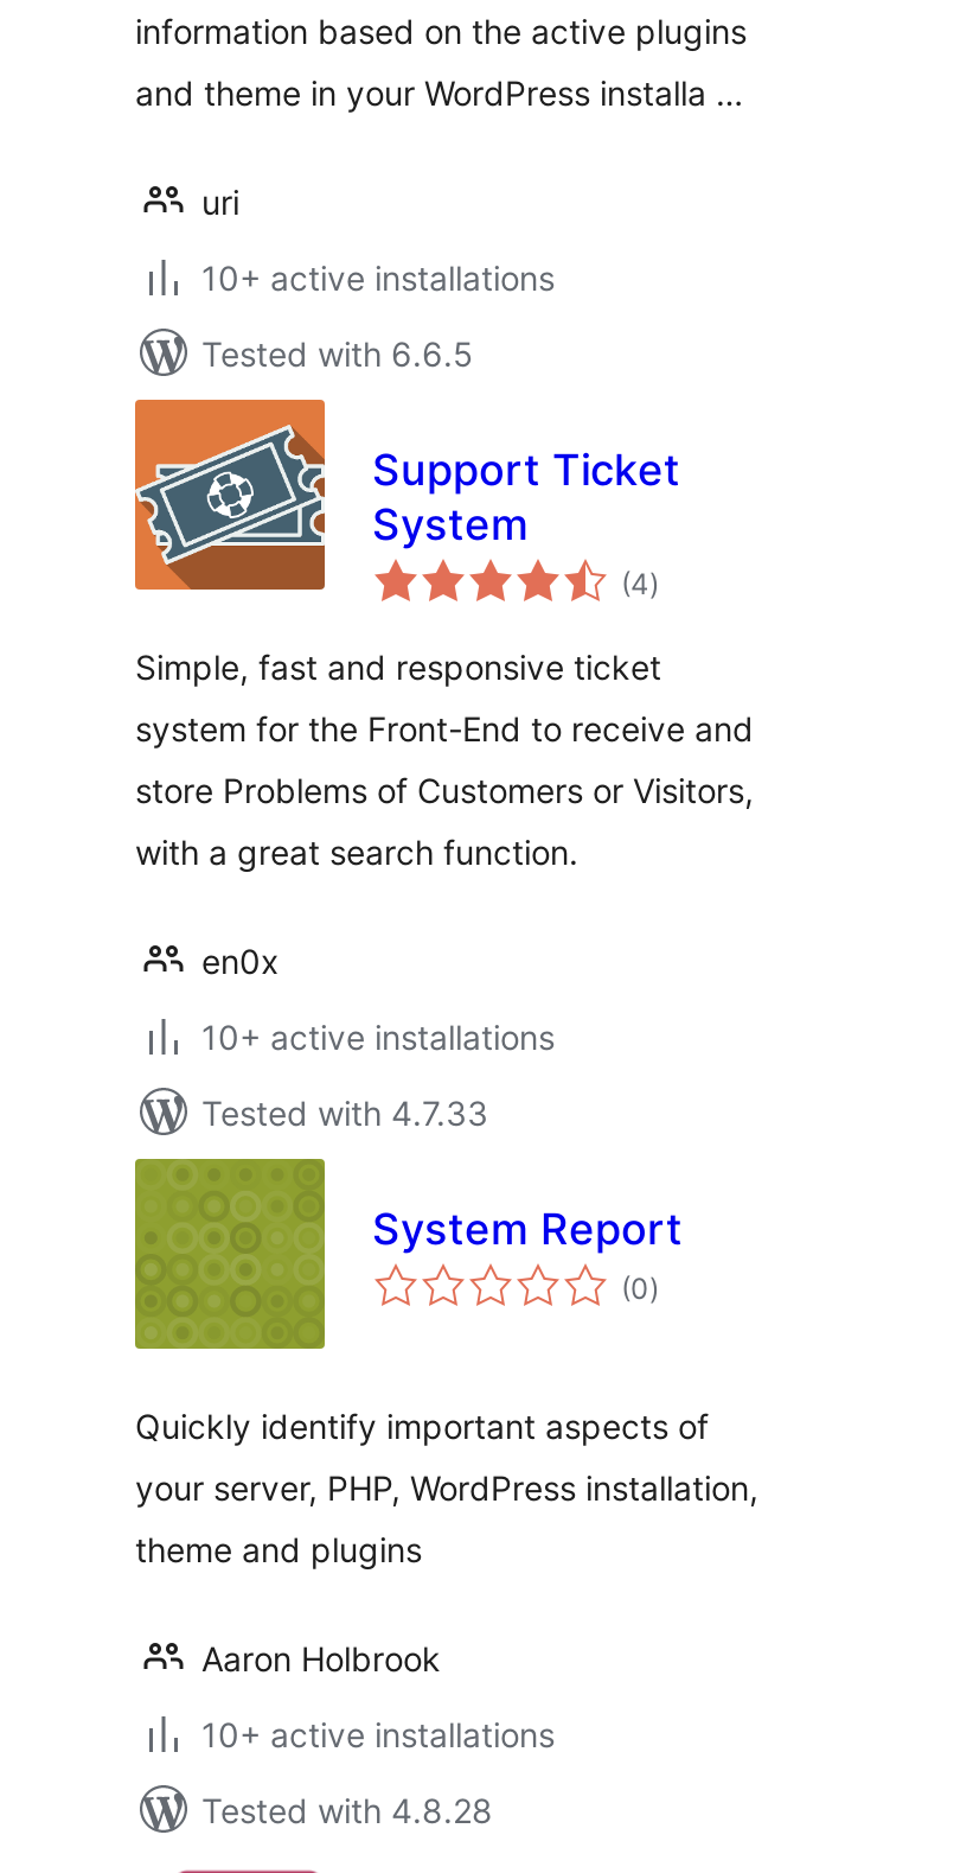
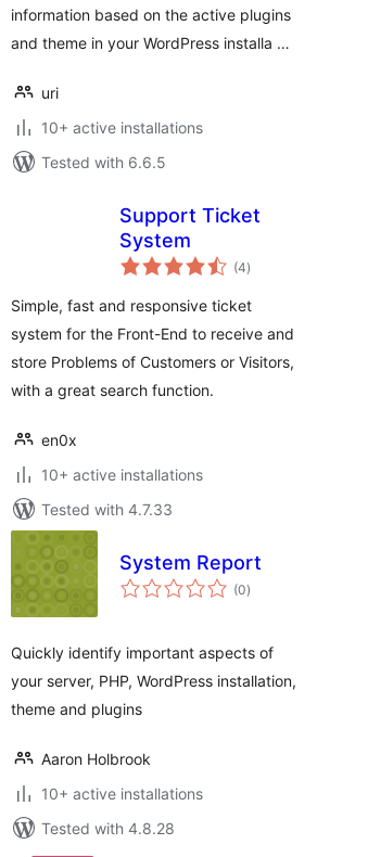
- [image]
